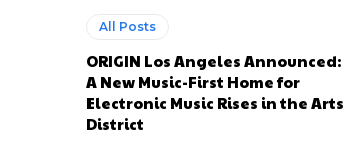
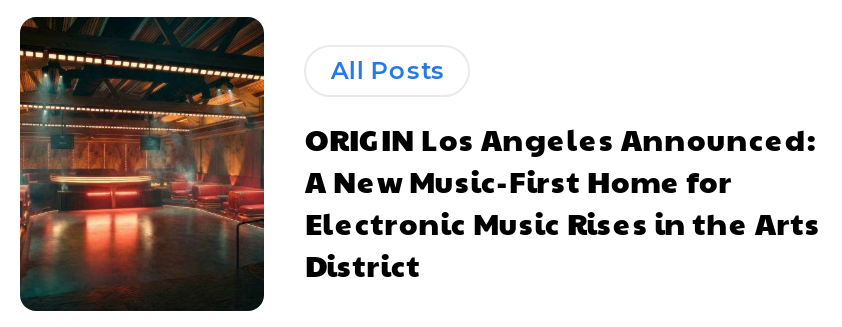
+ [image]
